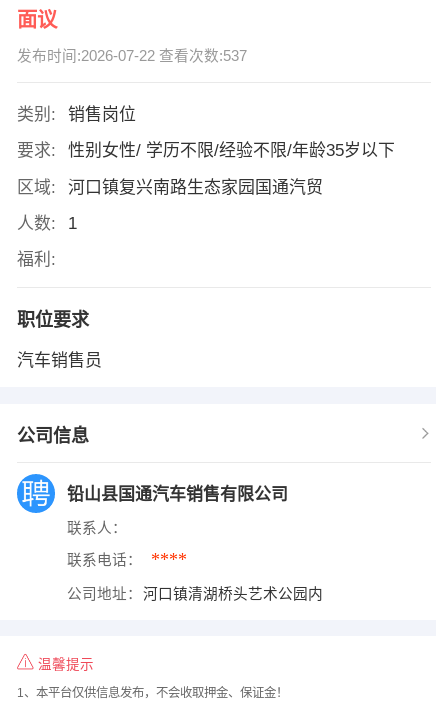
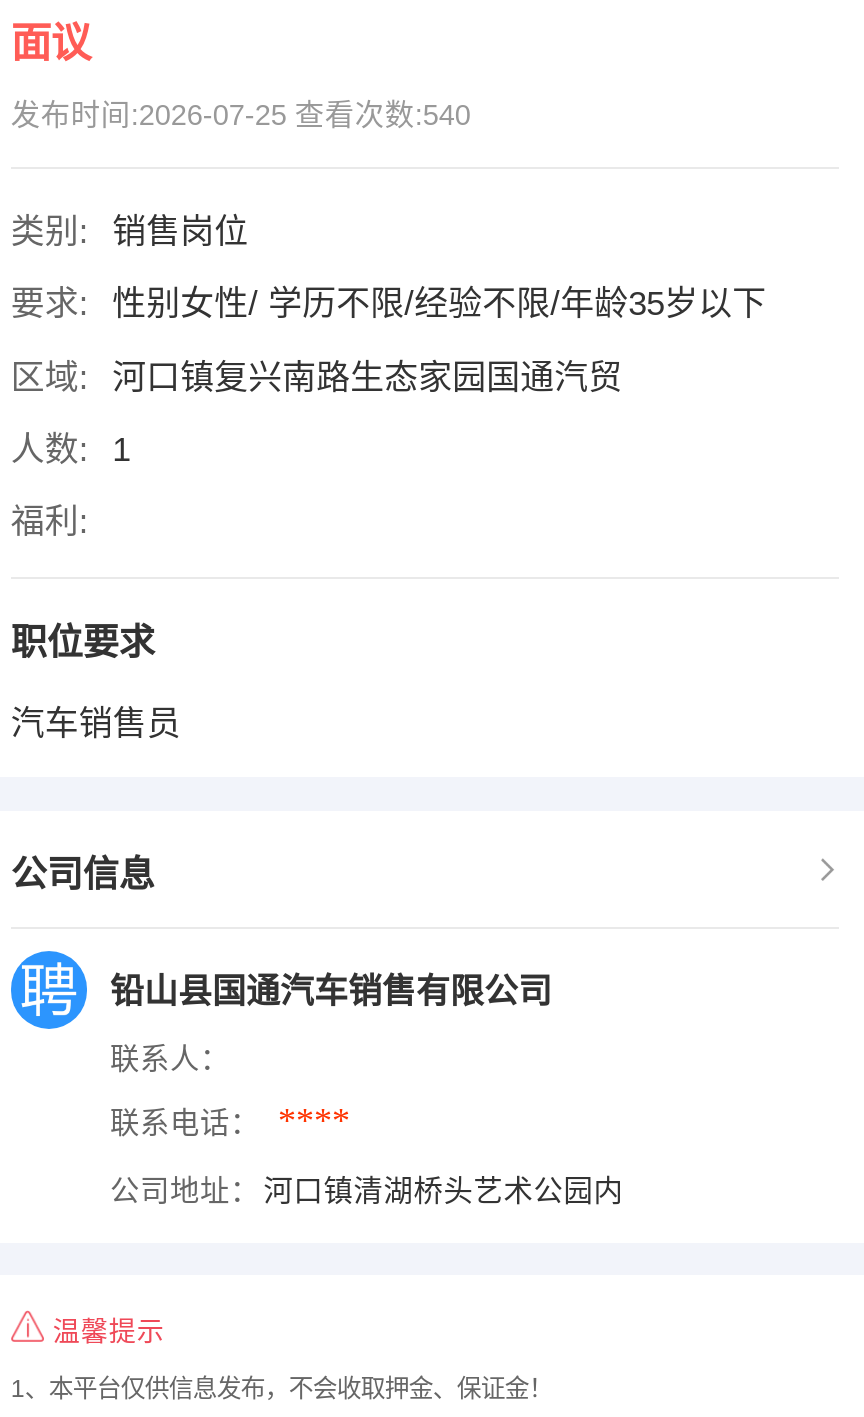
- 发布时间:2026-07-22 查看次数:537
+ 发布时间:2026-07-25 查看次数:540
